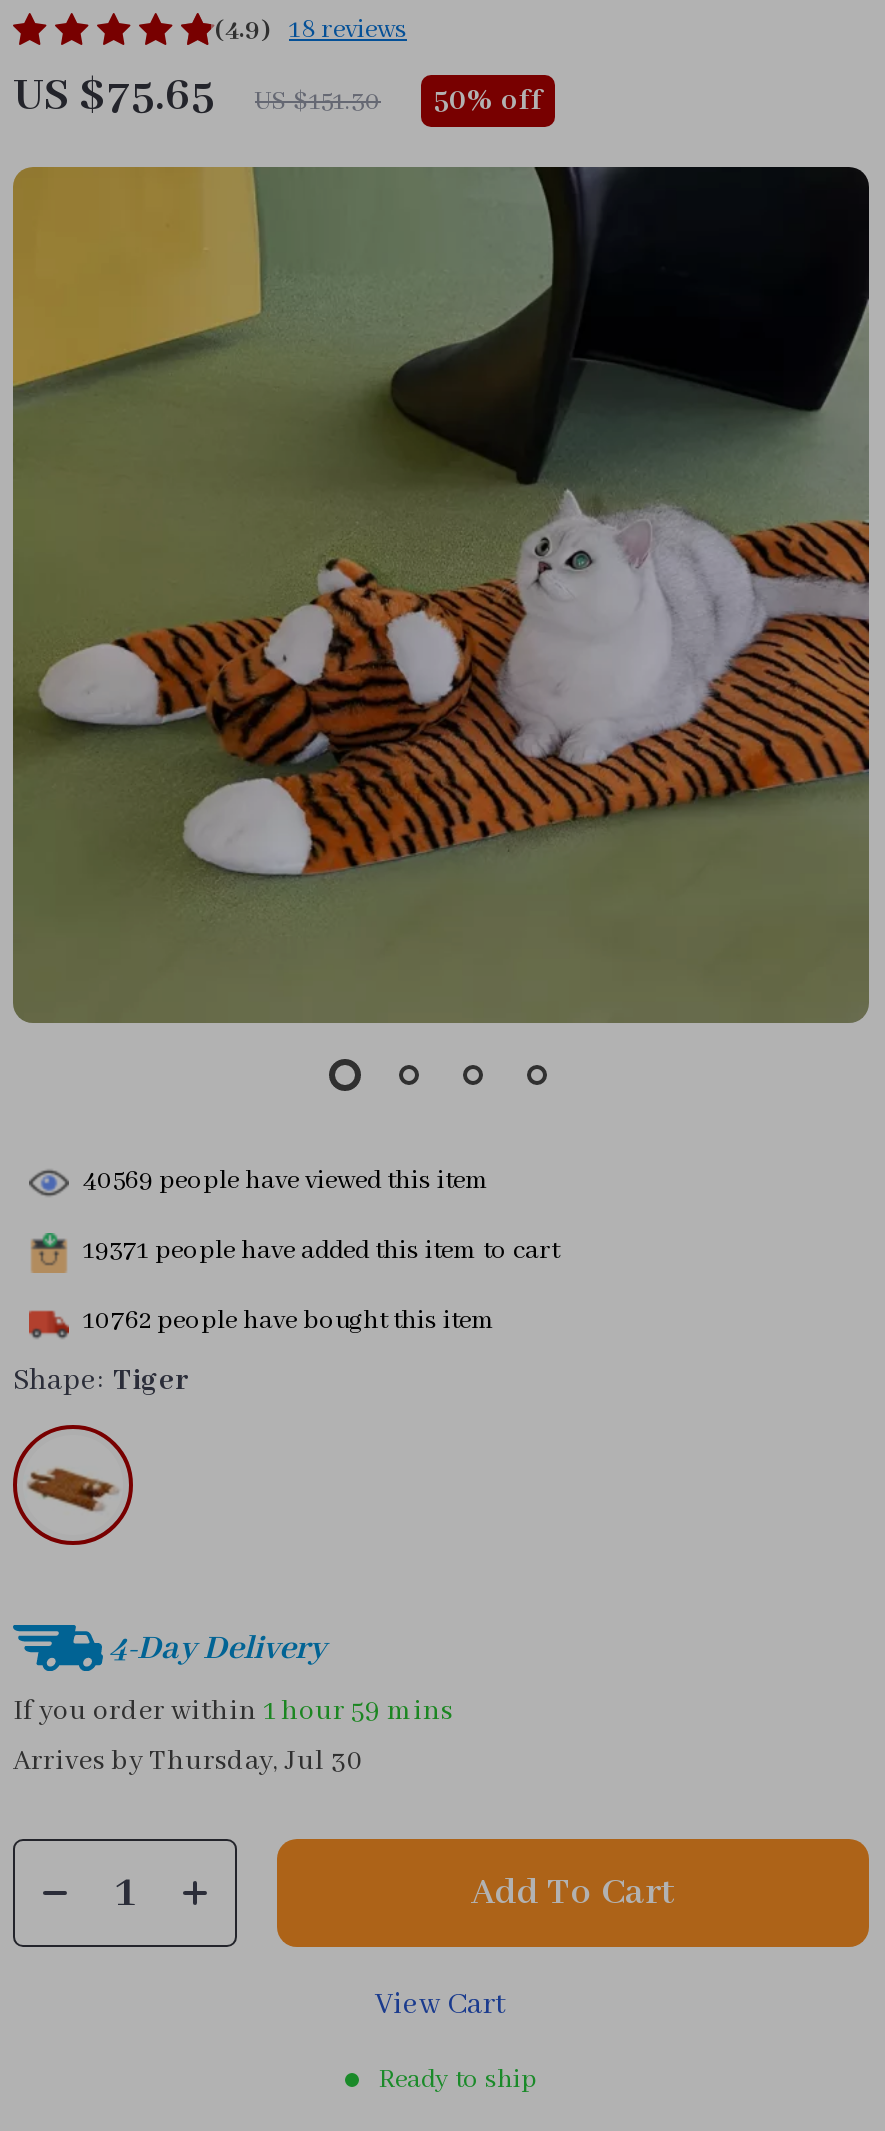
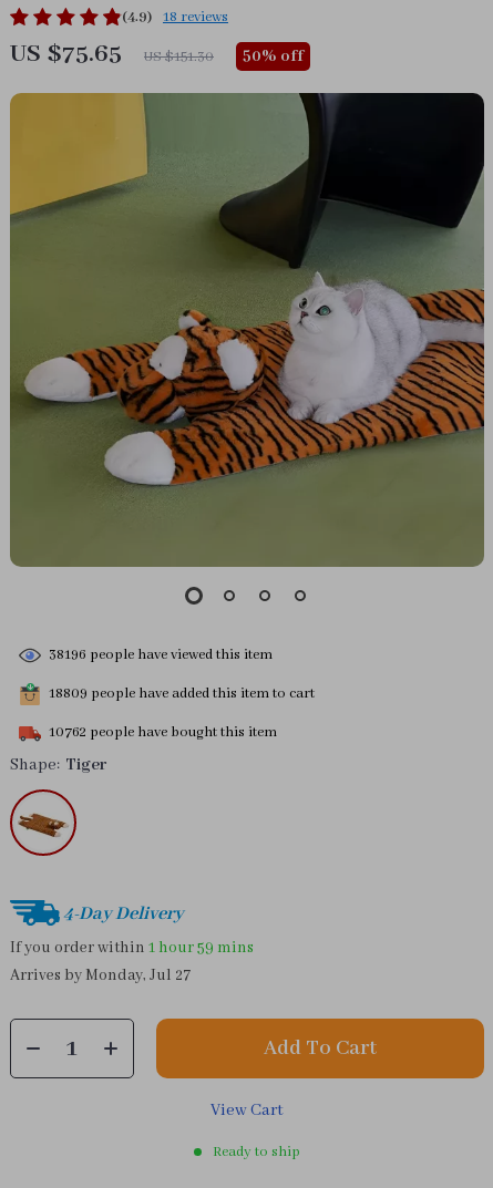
- 40569 people have viewed this item
+ 38196 people have viewed this item

- 19371 people have added this item to cart
+ 18809 people have added this item to cart

- Arrives by Thursday, Jul 30
+ Arrives by Monday, Jul 27
